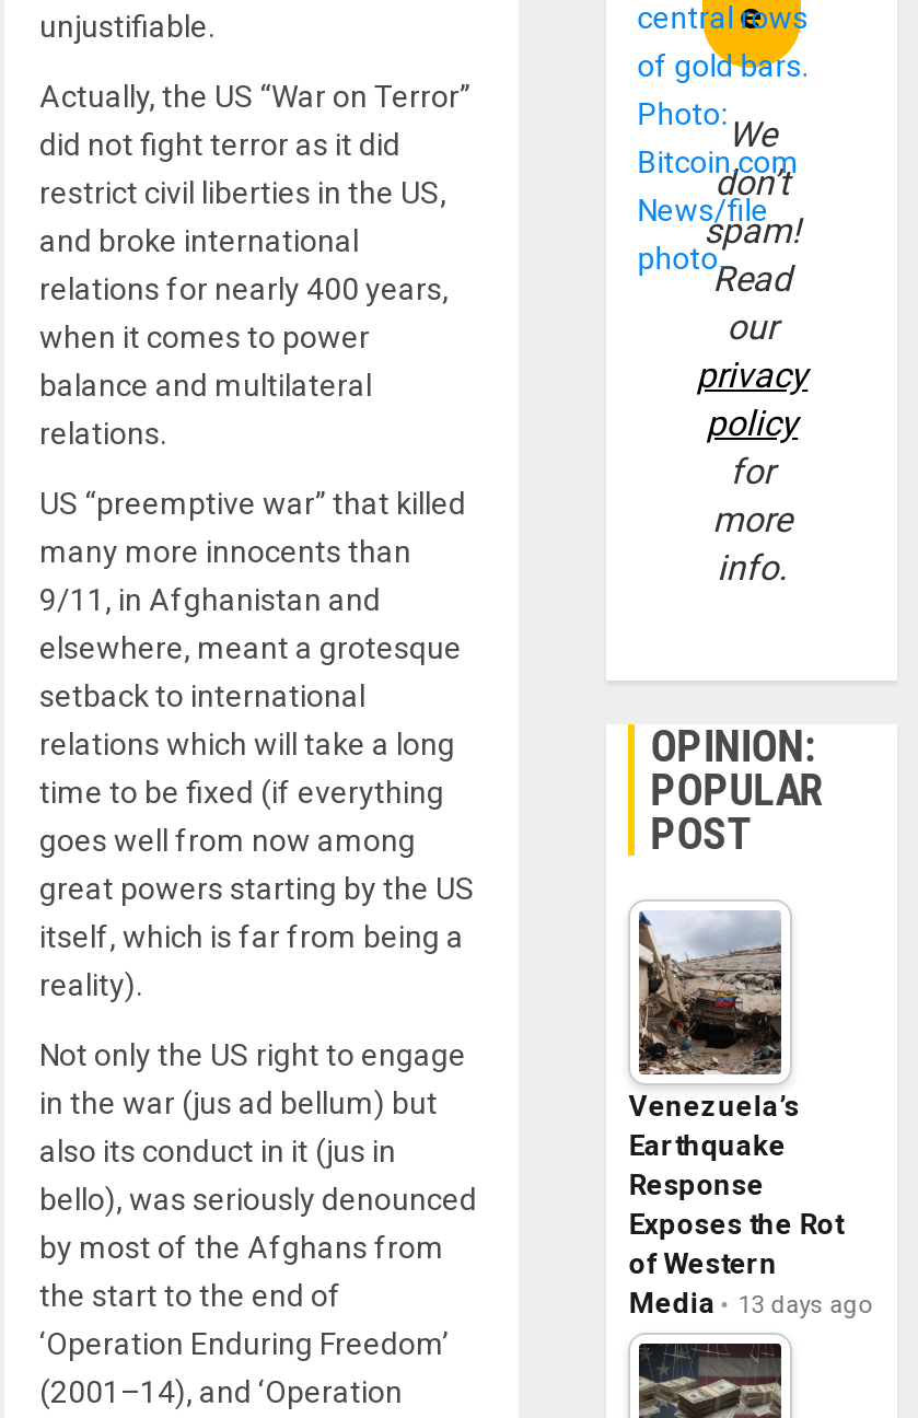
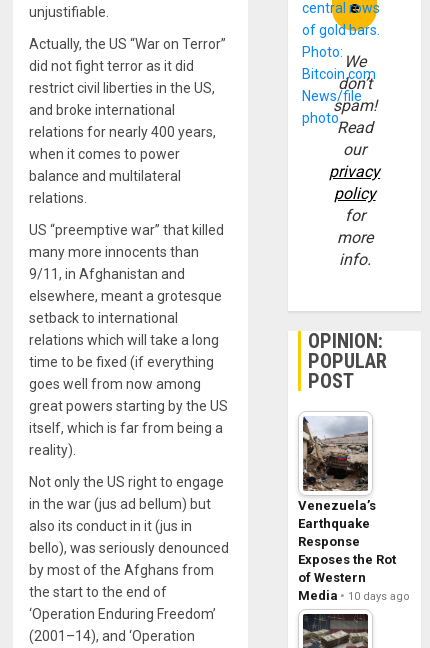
- Media 13 days ago
+ Media 10 days ago
